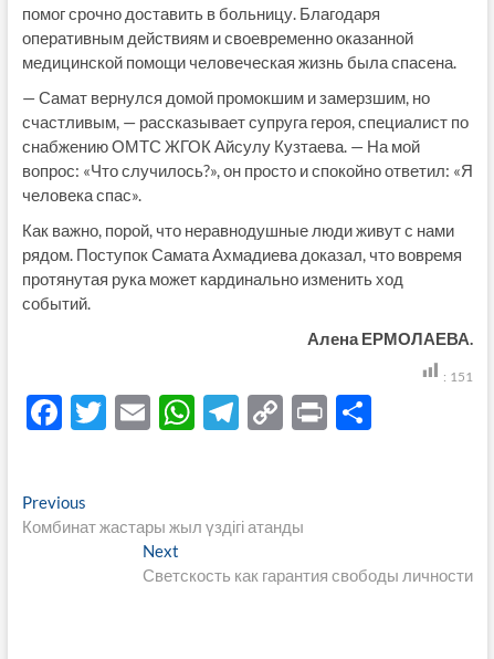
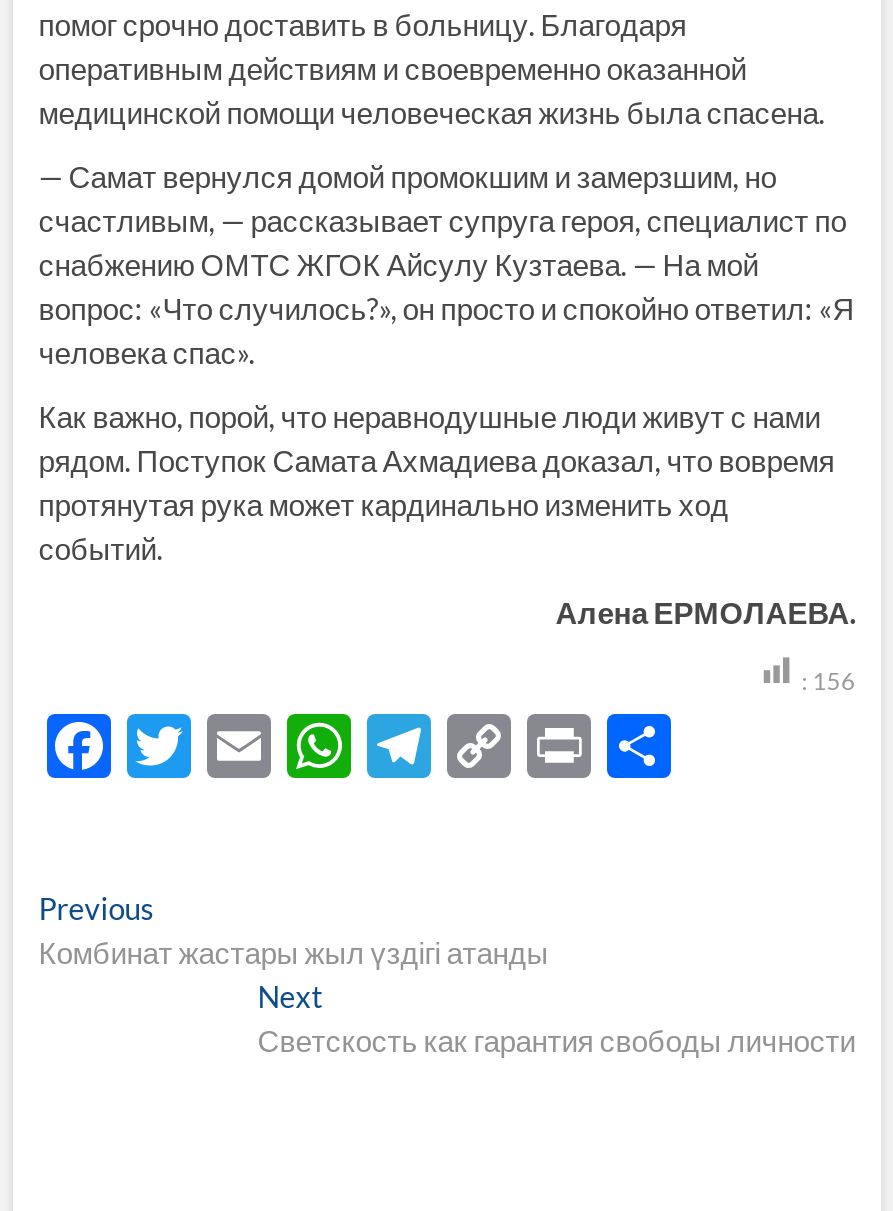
- : 151
+ : 156
